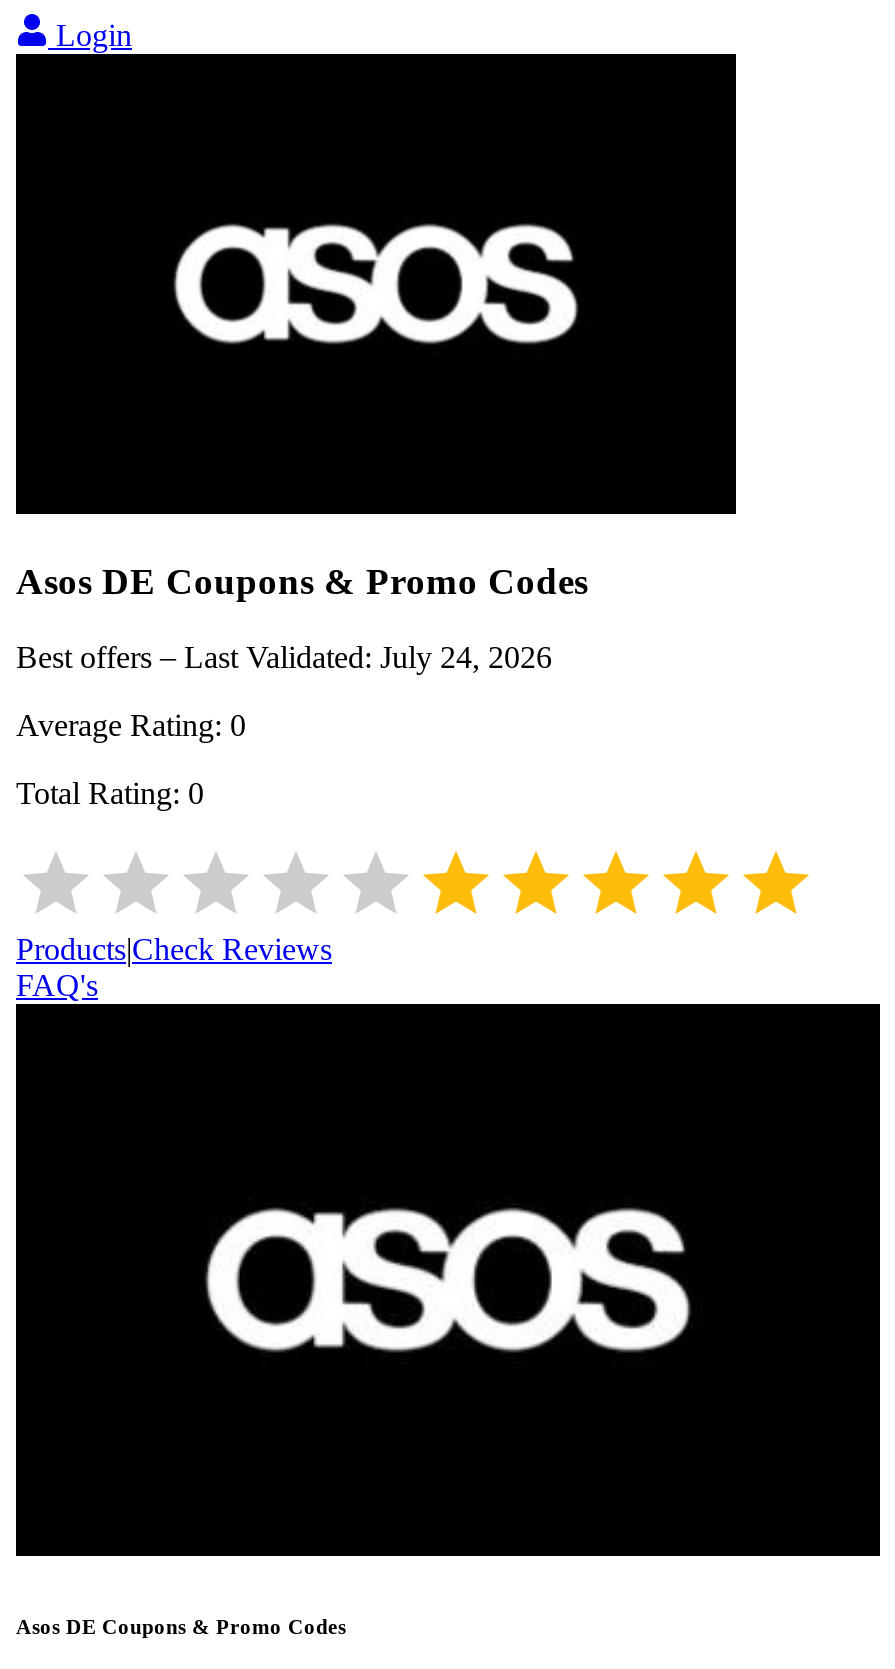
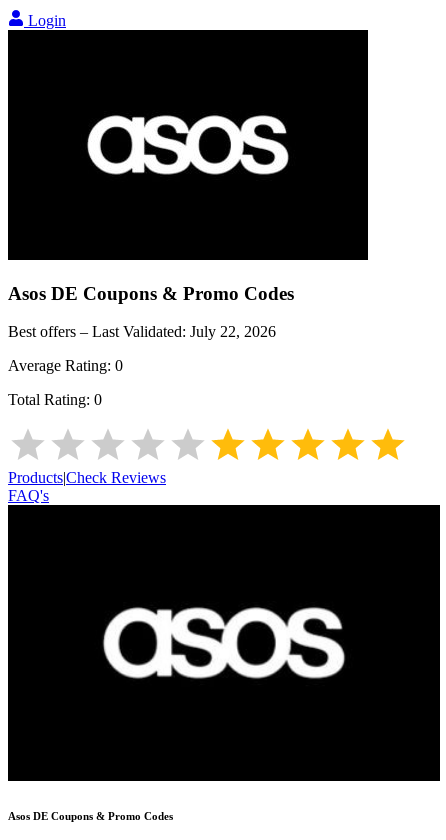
- Best offers – Last Validated: July 24, 2026
+ Best offers – Last Validated: July 22, 2026
